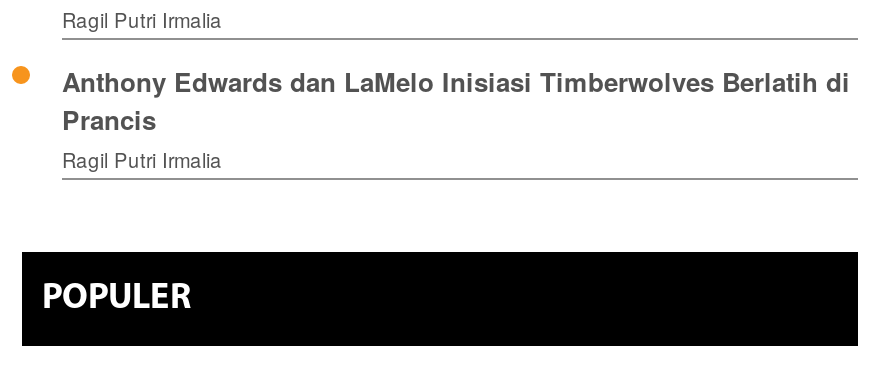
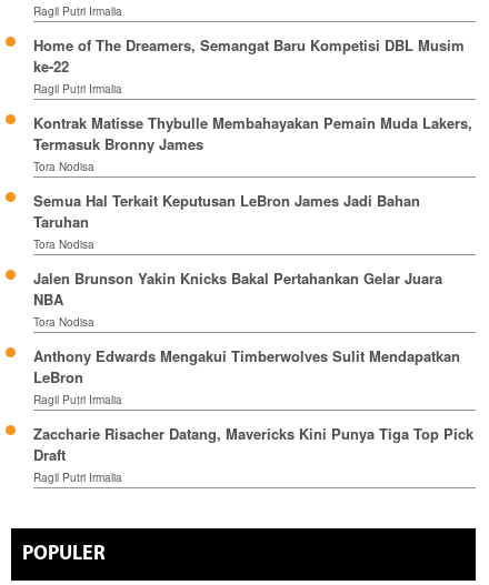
- Anthony Edwards dan LaMelo Inisiasi Timberwolves Berlatih di
- Prancis
+ Home of The Dreamers, Semangat Baru Kompetisi DBL Musim
+ ke-22
+ Ragil Putri Irmalia
+ Kontrak Matisse Thybulle Membahayakan Pemain Muda Lakers,
+ Termasuk Bronny James
+ Tora Nodisa
+ Semua Hal Terkait Keputusan LeBron James Jadi Bahan
+ Taruhan
+ Tora Nodisa
+ Jalen Brunson Yakin Knicks Bakal Pertahankan Gelar Juara
+ NBA
+ Tora Nodisa
+ Anthony Edwards Mengakui Timberwolves Sulit Mendapatkan
+ LeBron
+ Ragil Putri Irmalia
+ Zaccharie Risacher Datang, Mavericks Kini Punya Tiga Top Pick
+ Draft
